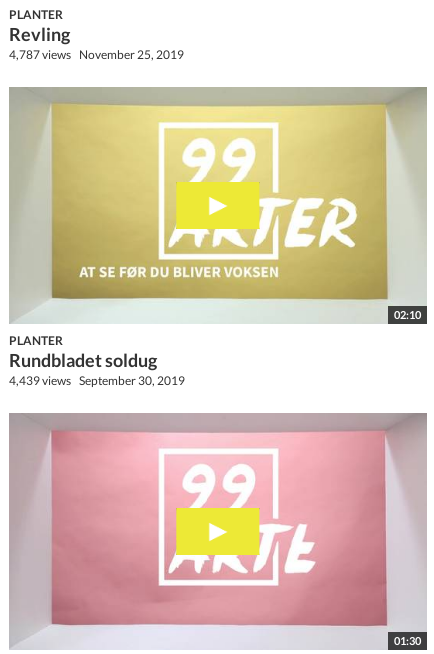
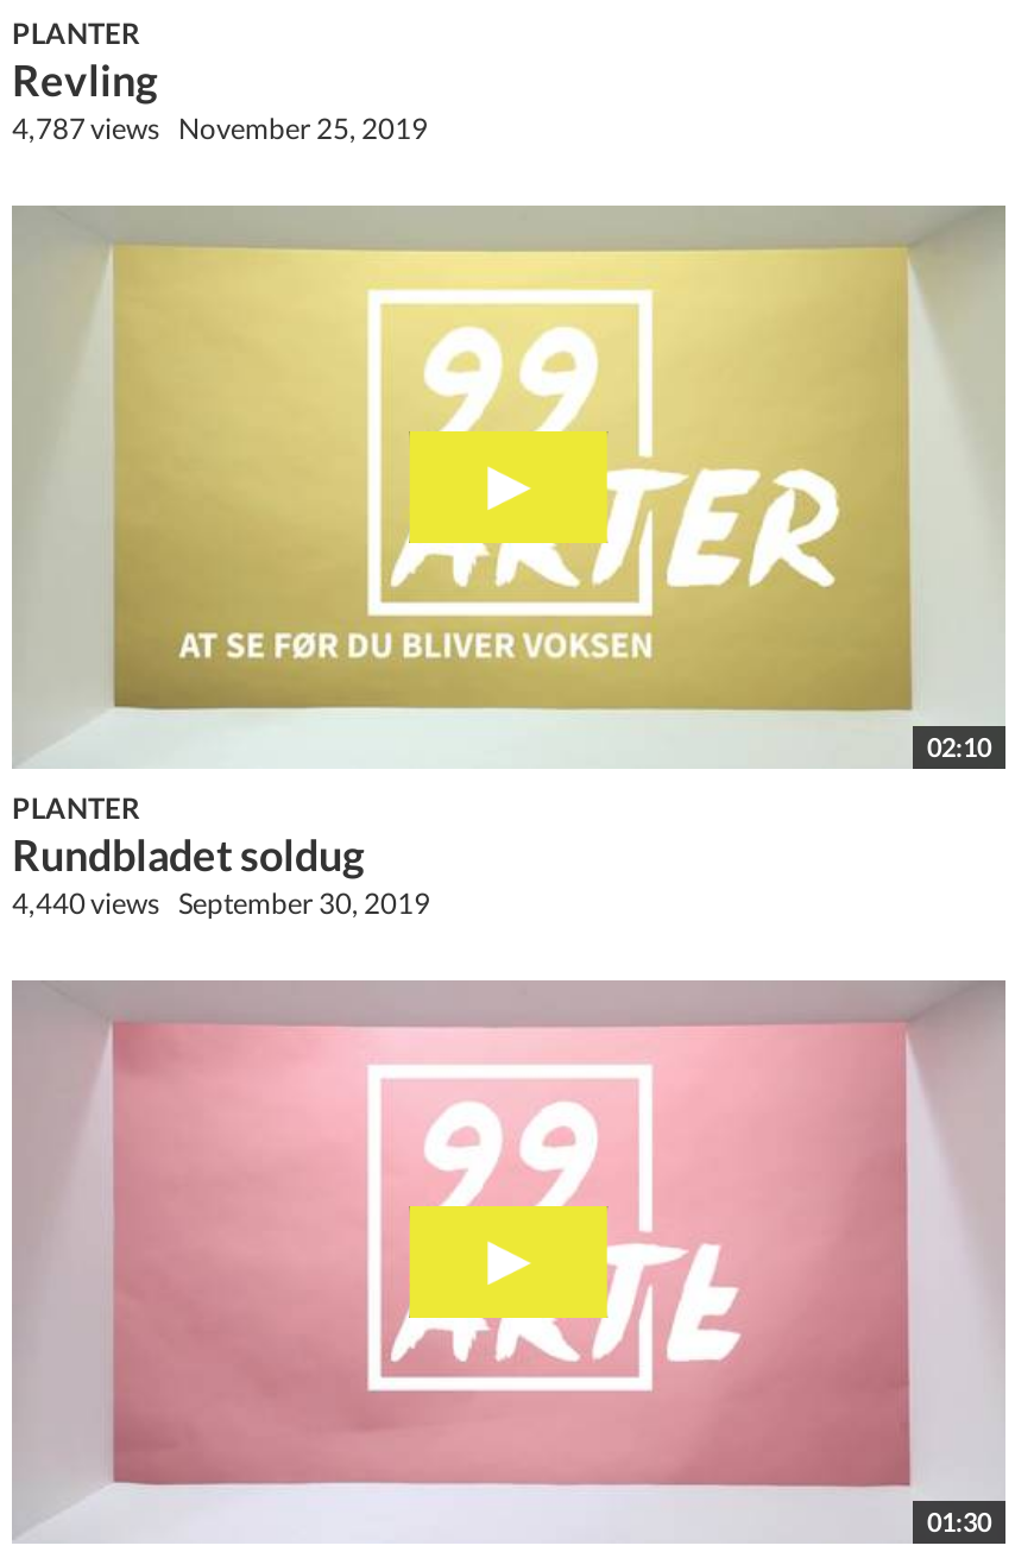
- 4,439 views September 30, 2019
+ 4,440 views September 30, 2019
